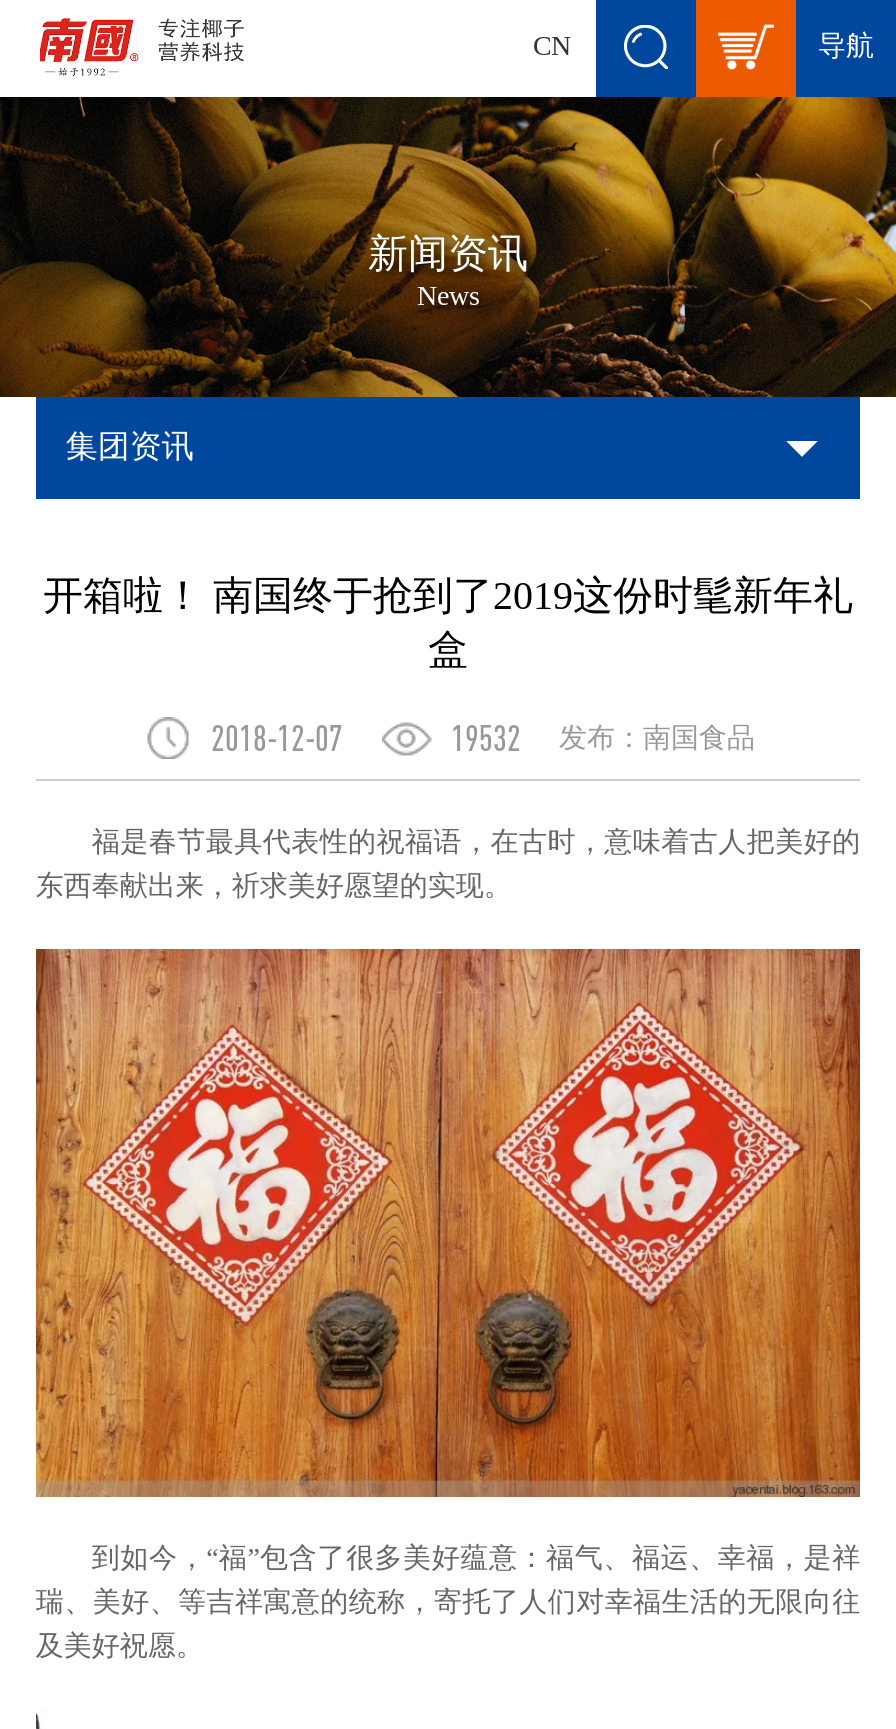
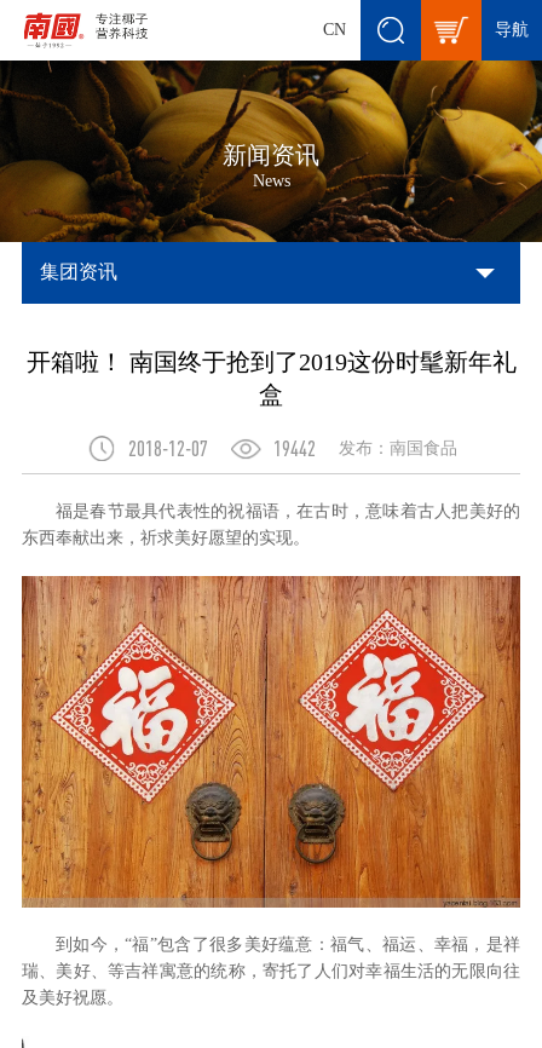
- 19532 发布：南国食品
+ 19442 发布：南国食品
